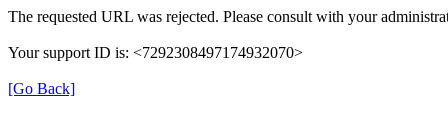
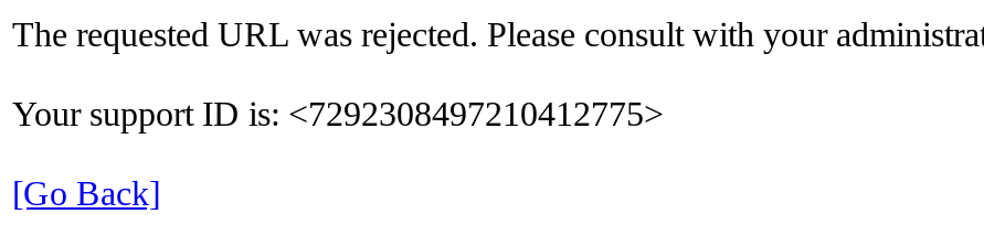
- Your support ID is: <7292308497174932070>
+ Your support ID is: <7292308497210412775>
